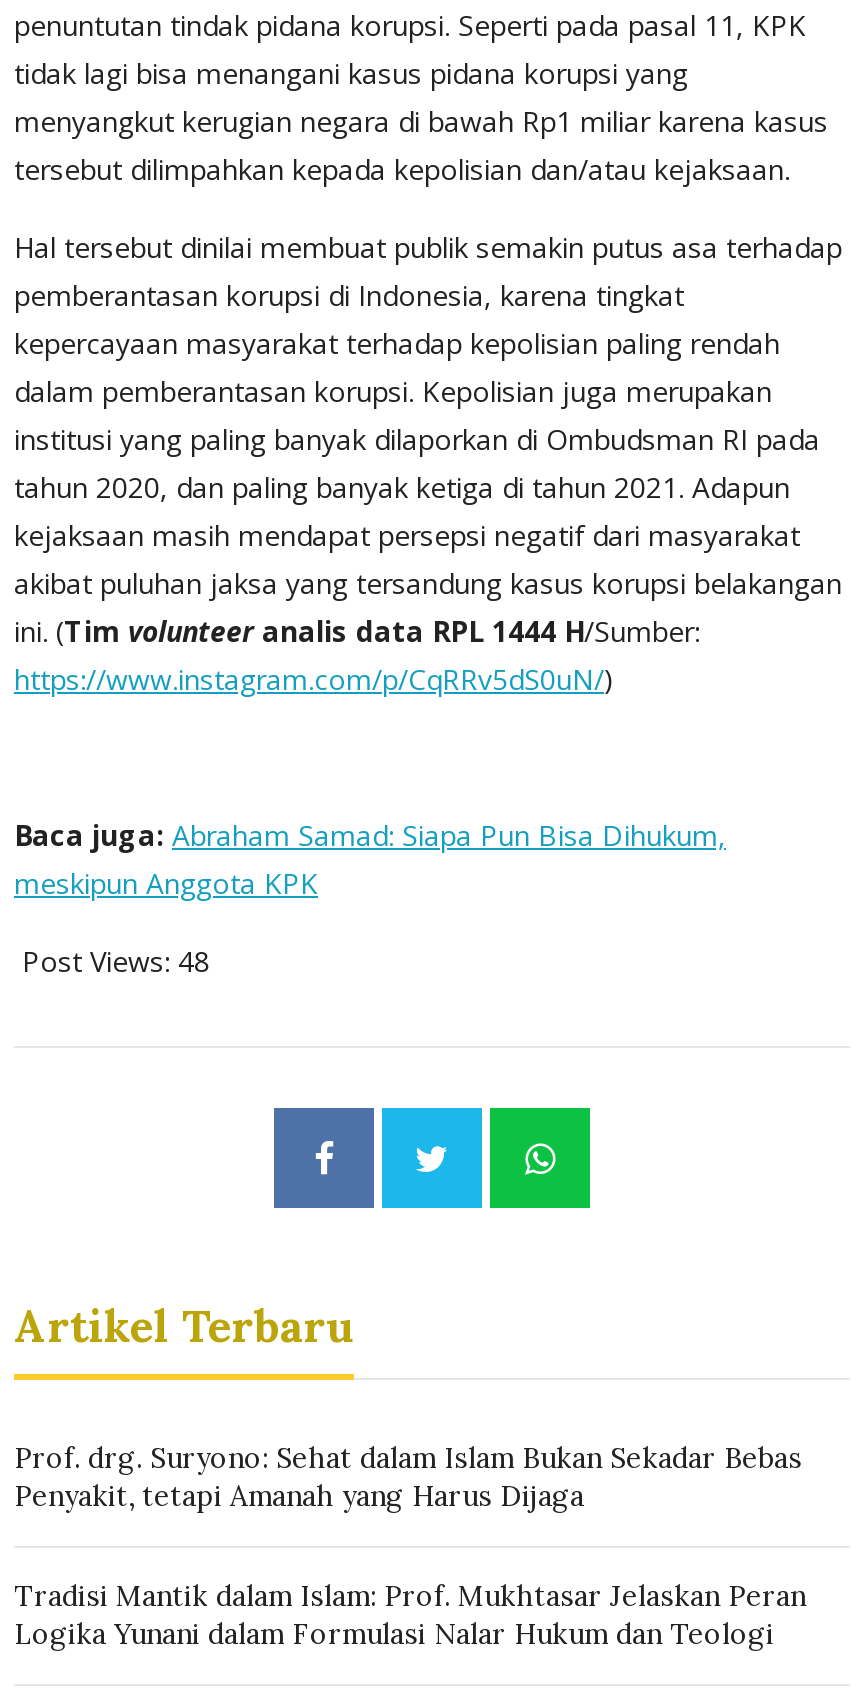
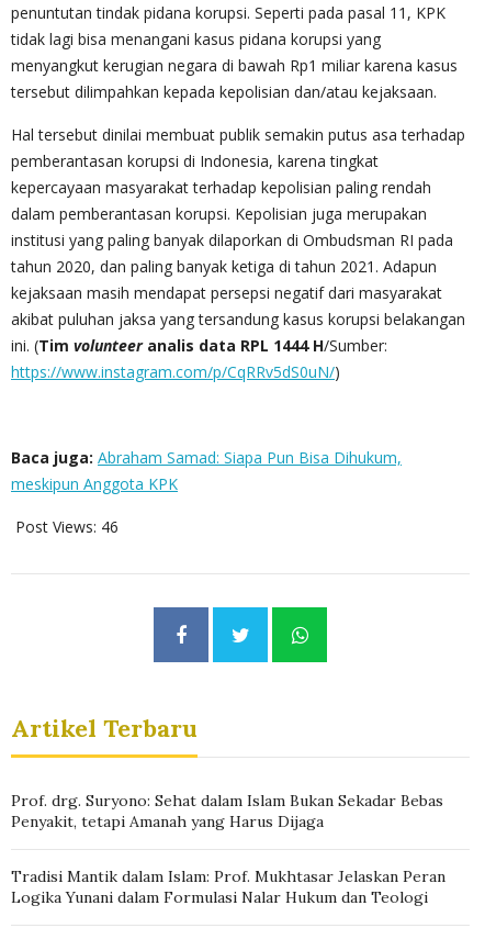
- Post Views: 48
+ Post Views: 46
